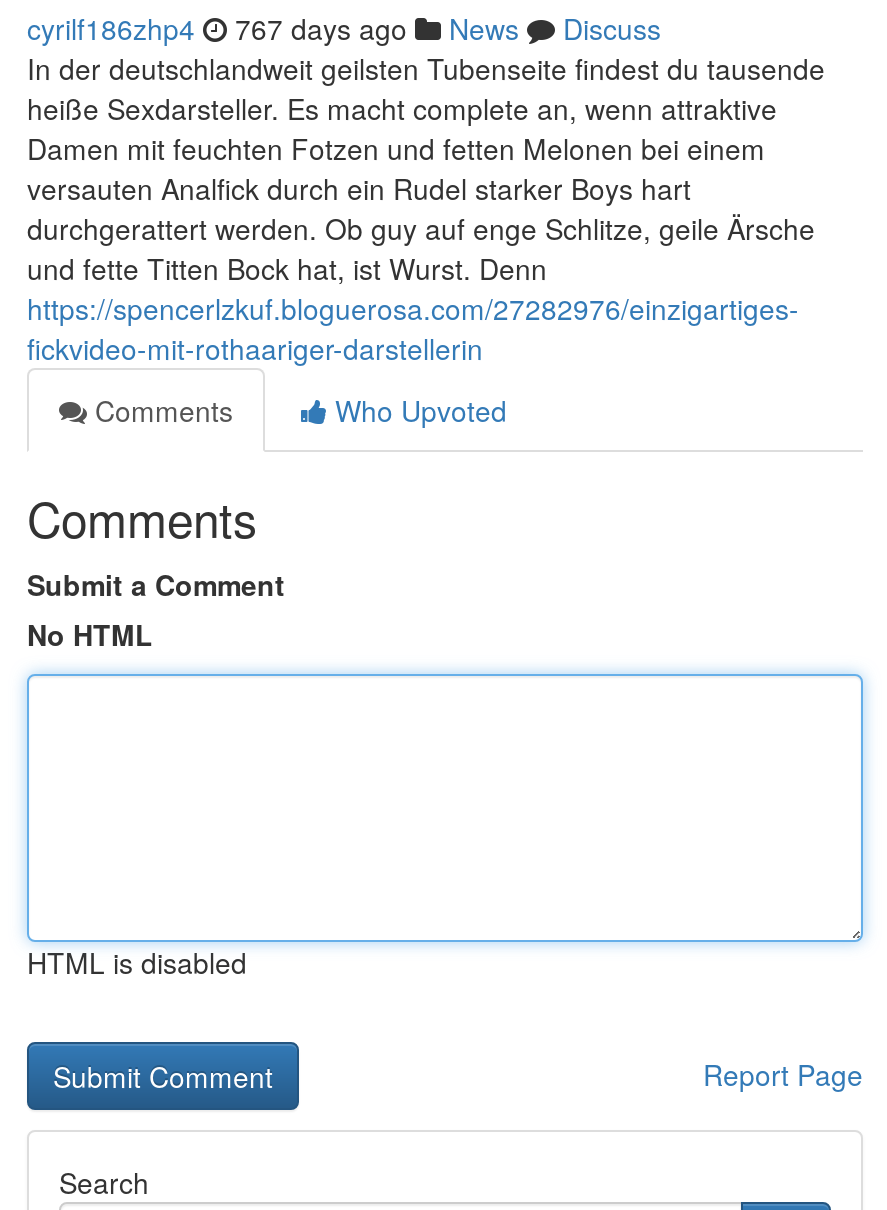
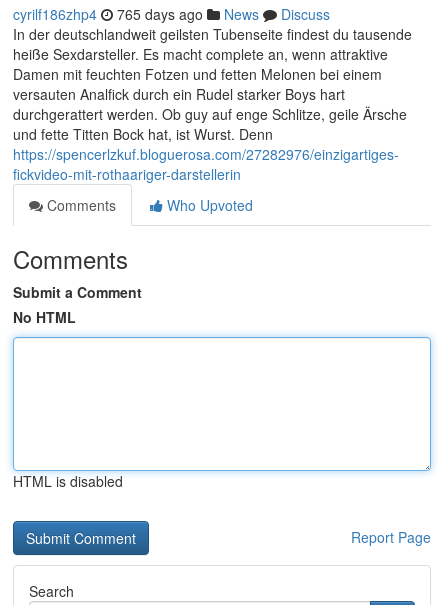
- cyrilf186zhp4 767 days ago News Discuss
+ cyrilf186zhp4 765 days ago News Discuss
